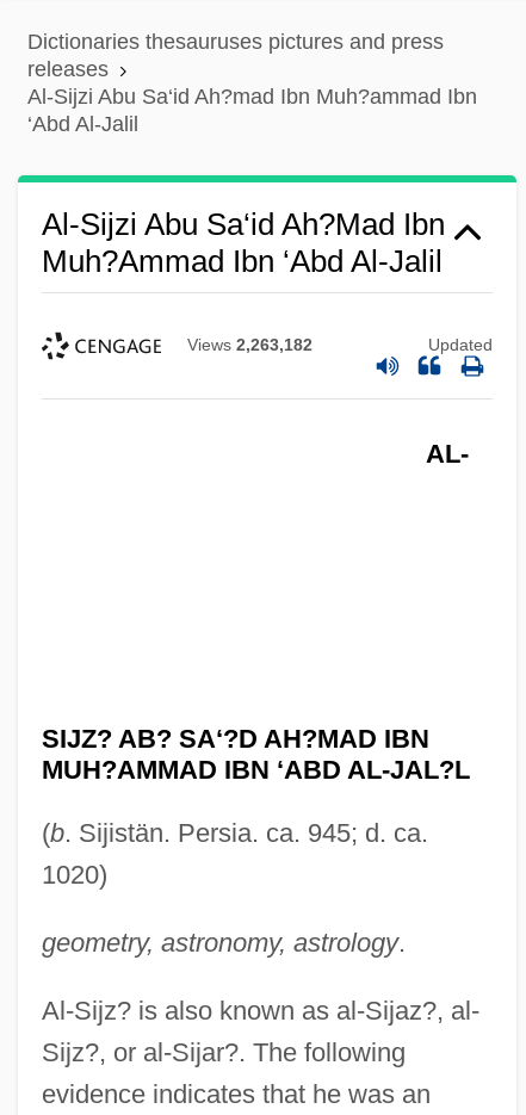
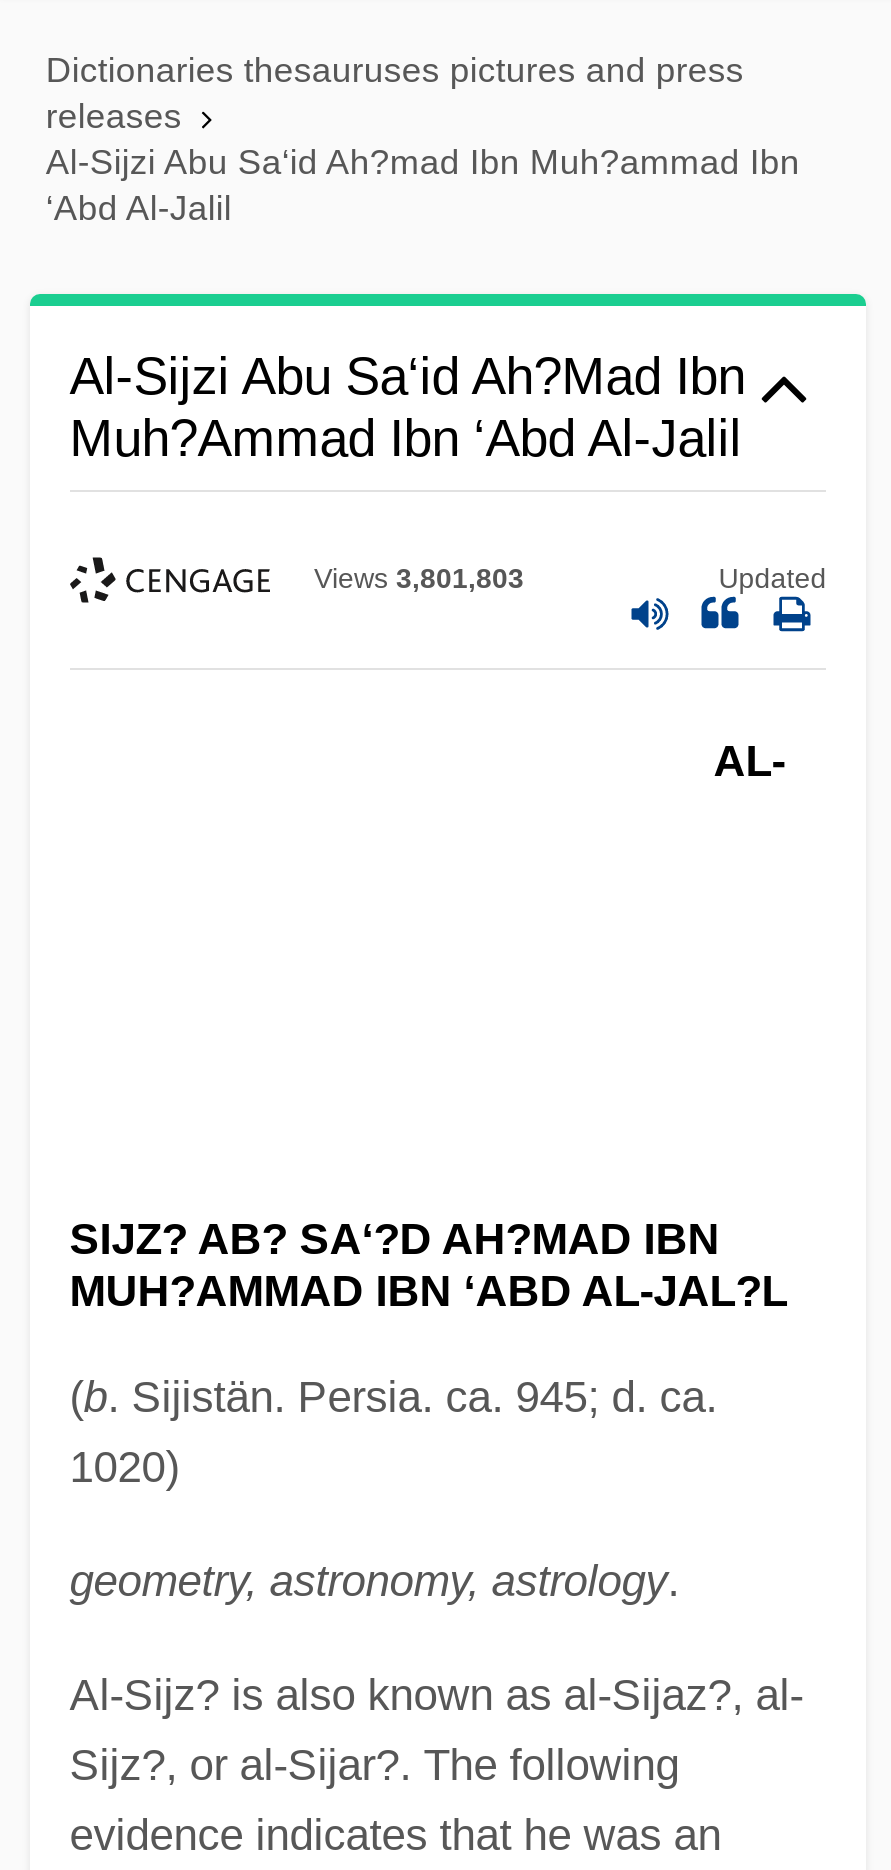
- Views 2,263,182
+ Views 3,801,803
